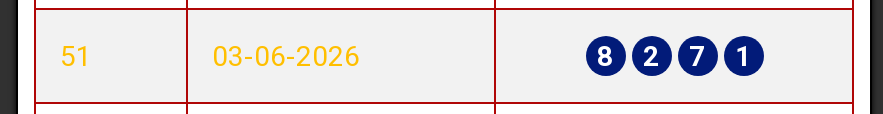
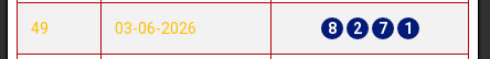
- 51
+ 49
